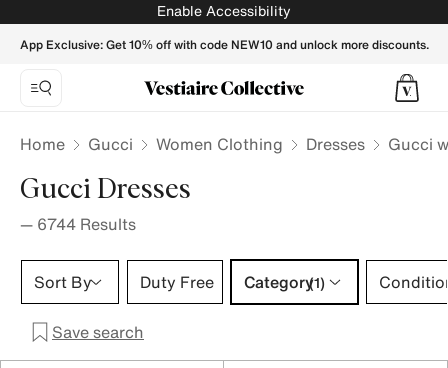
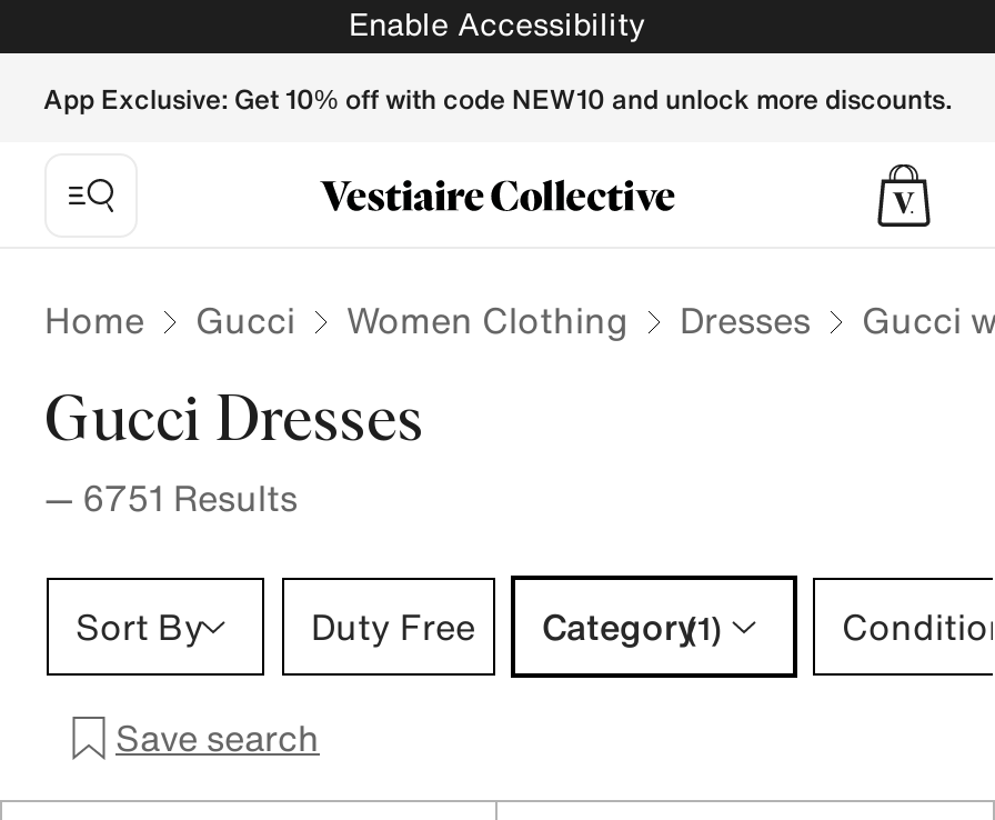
- — 6744 Results
+ — 6751 Results
